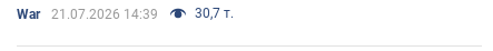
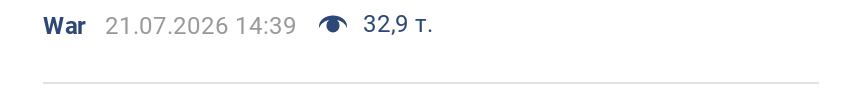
- 30,7 т.
+ 32,9 т.
